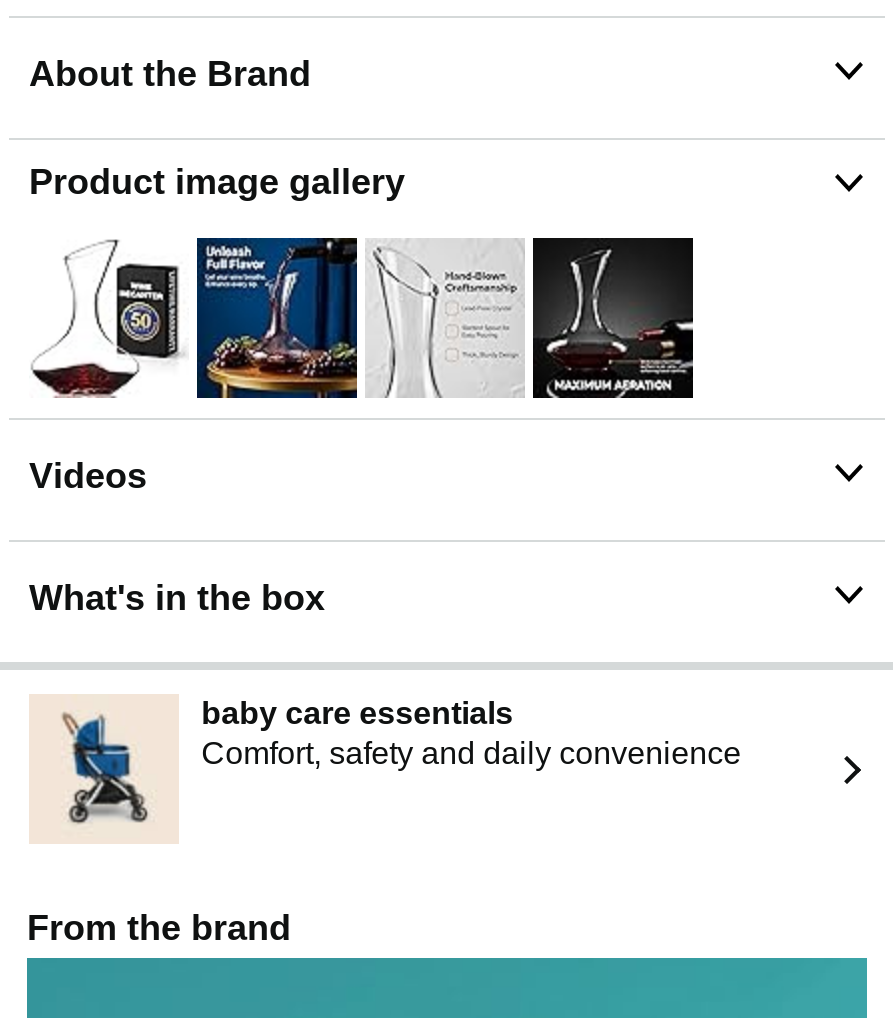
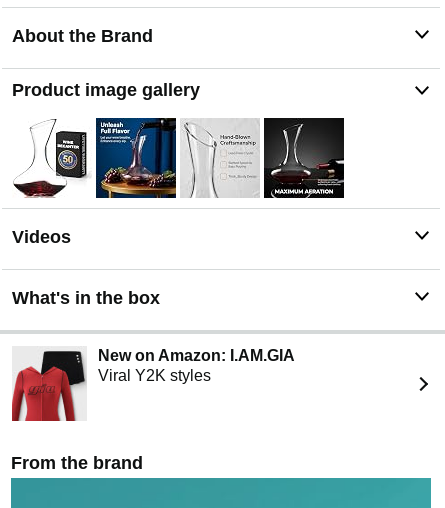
- [image]
- baby care essentials
- Comfort, safety and daily convenience
+ [image]
+ New on Amazon: I.AM.GIA
+ Viral Y2K styles
